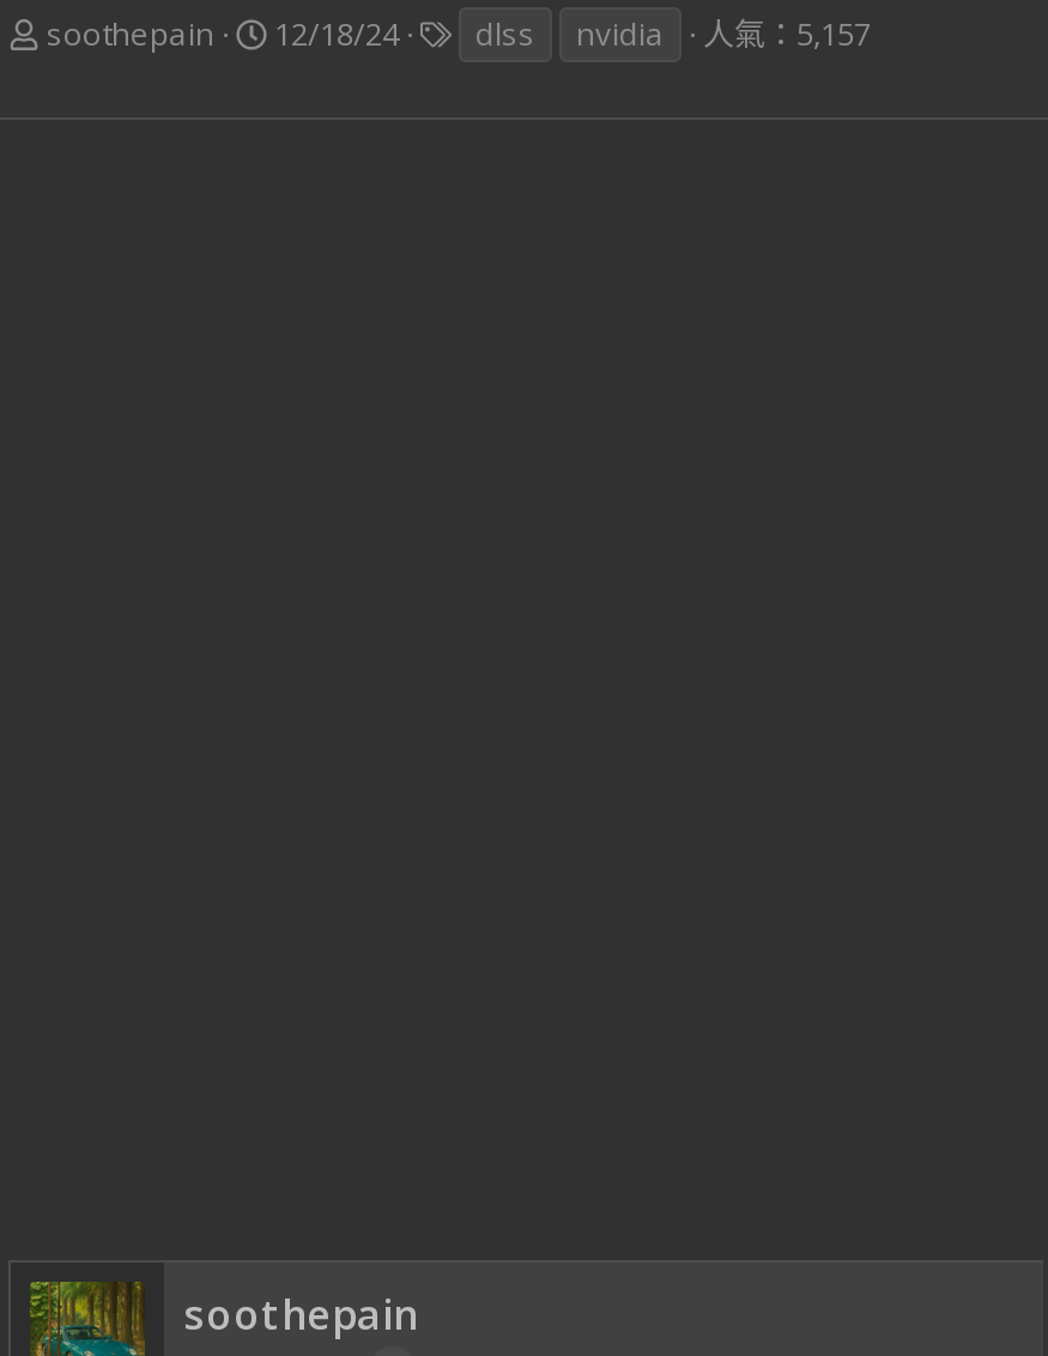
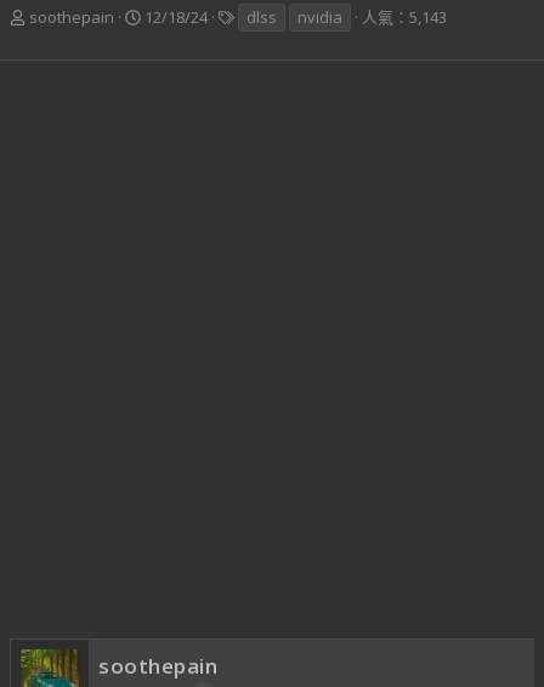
- 人氣：5,157
+ 人氣：5,143
